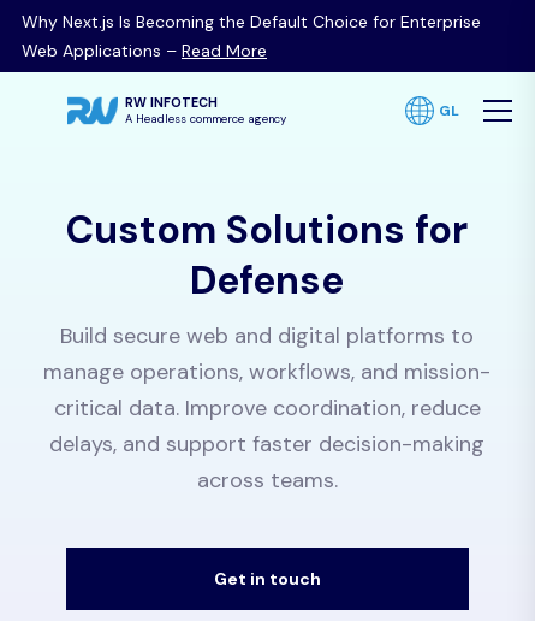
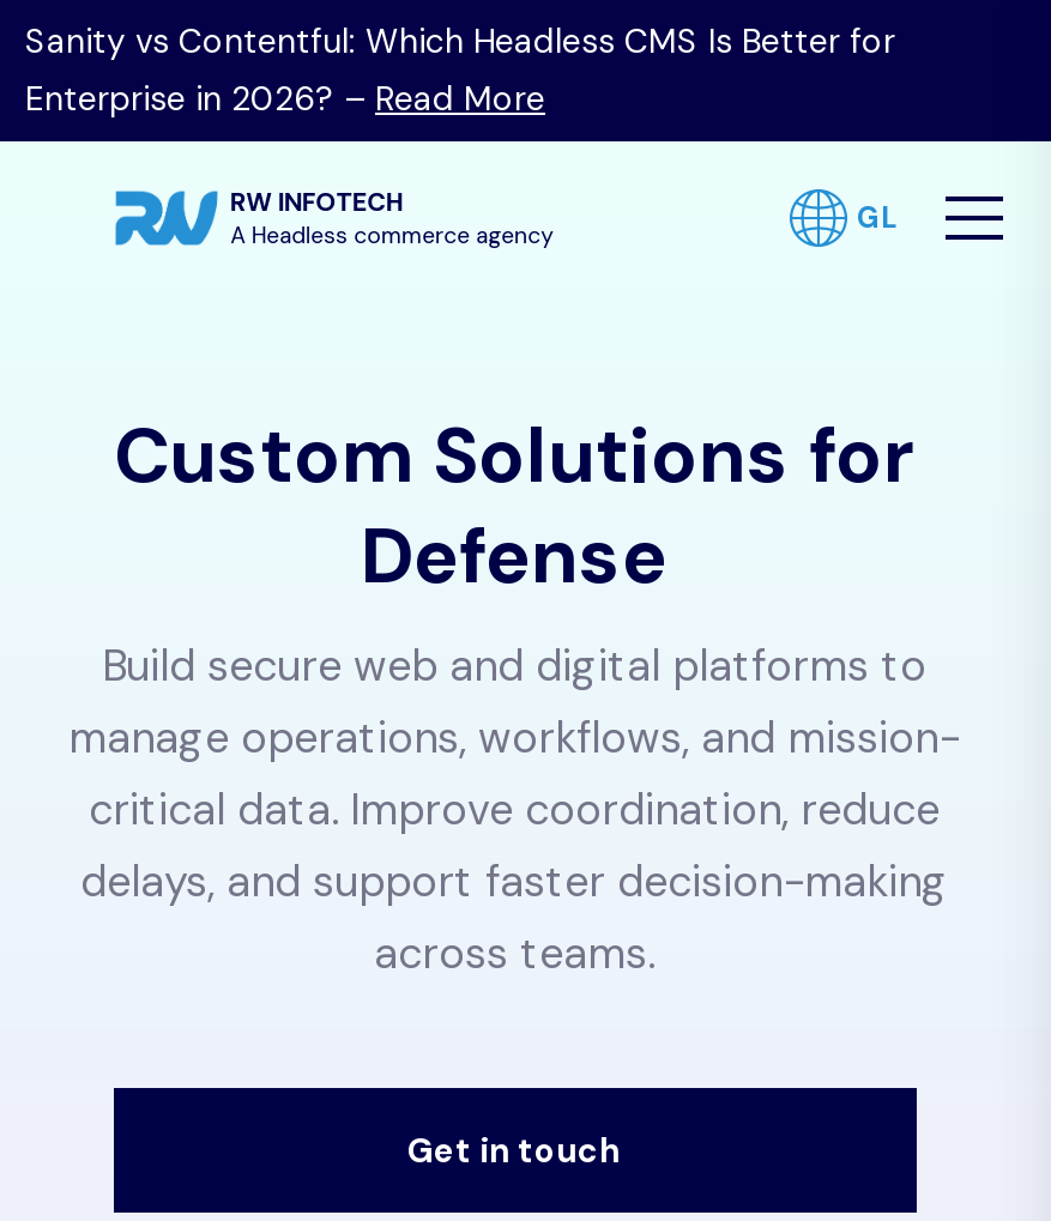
- Why Next.js Is Becoming the Default Choice for Enterprise
- Web Applications – Read More
+ Sanity vs Contentful: Which Headless CMS Is Better for
+ Enterprise in 2026? – Read More
